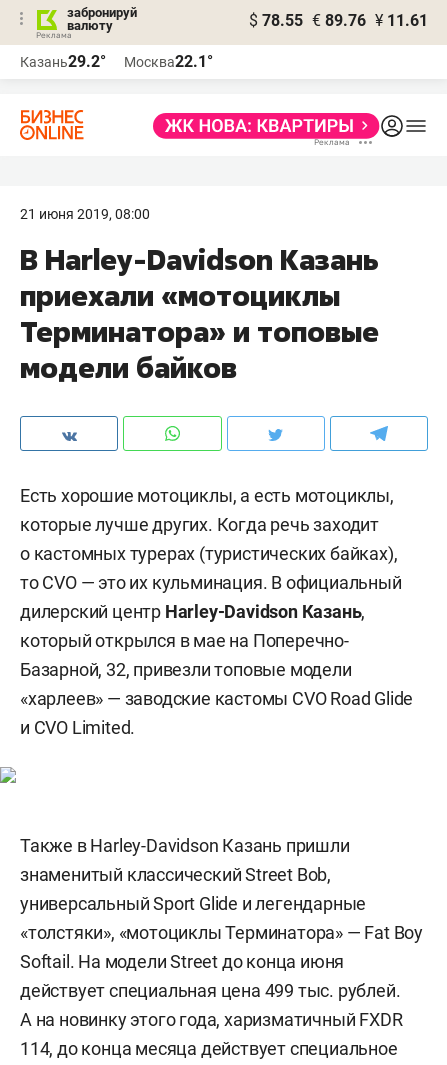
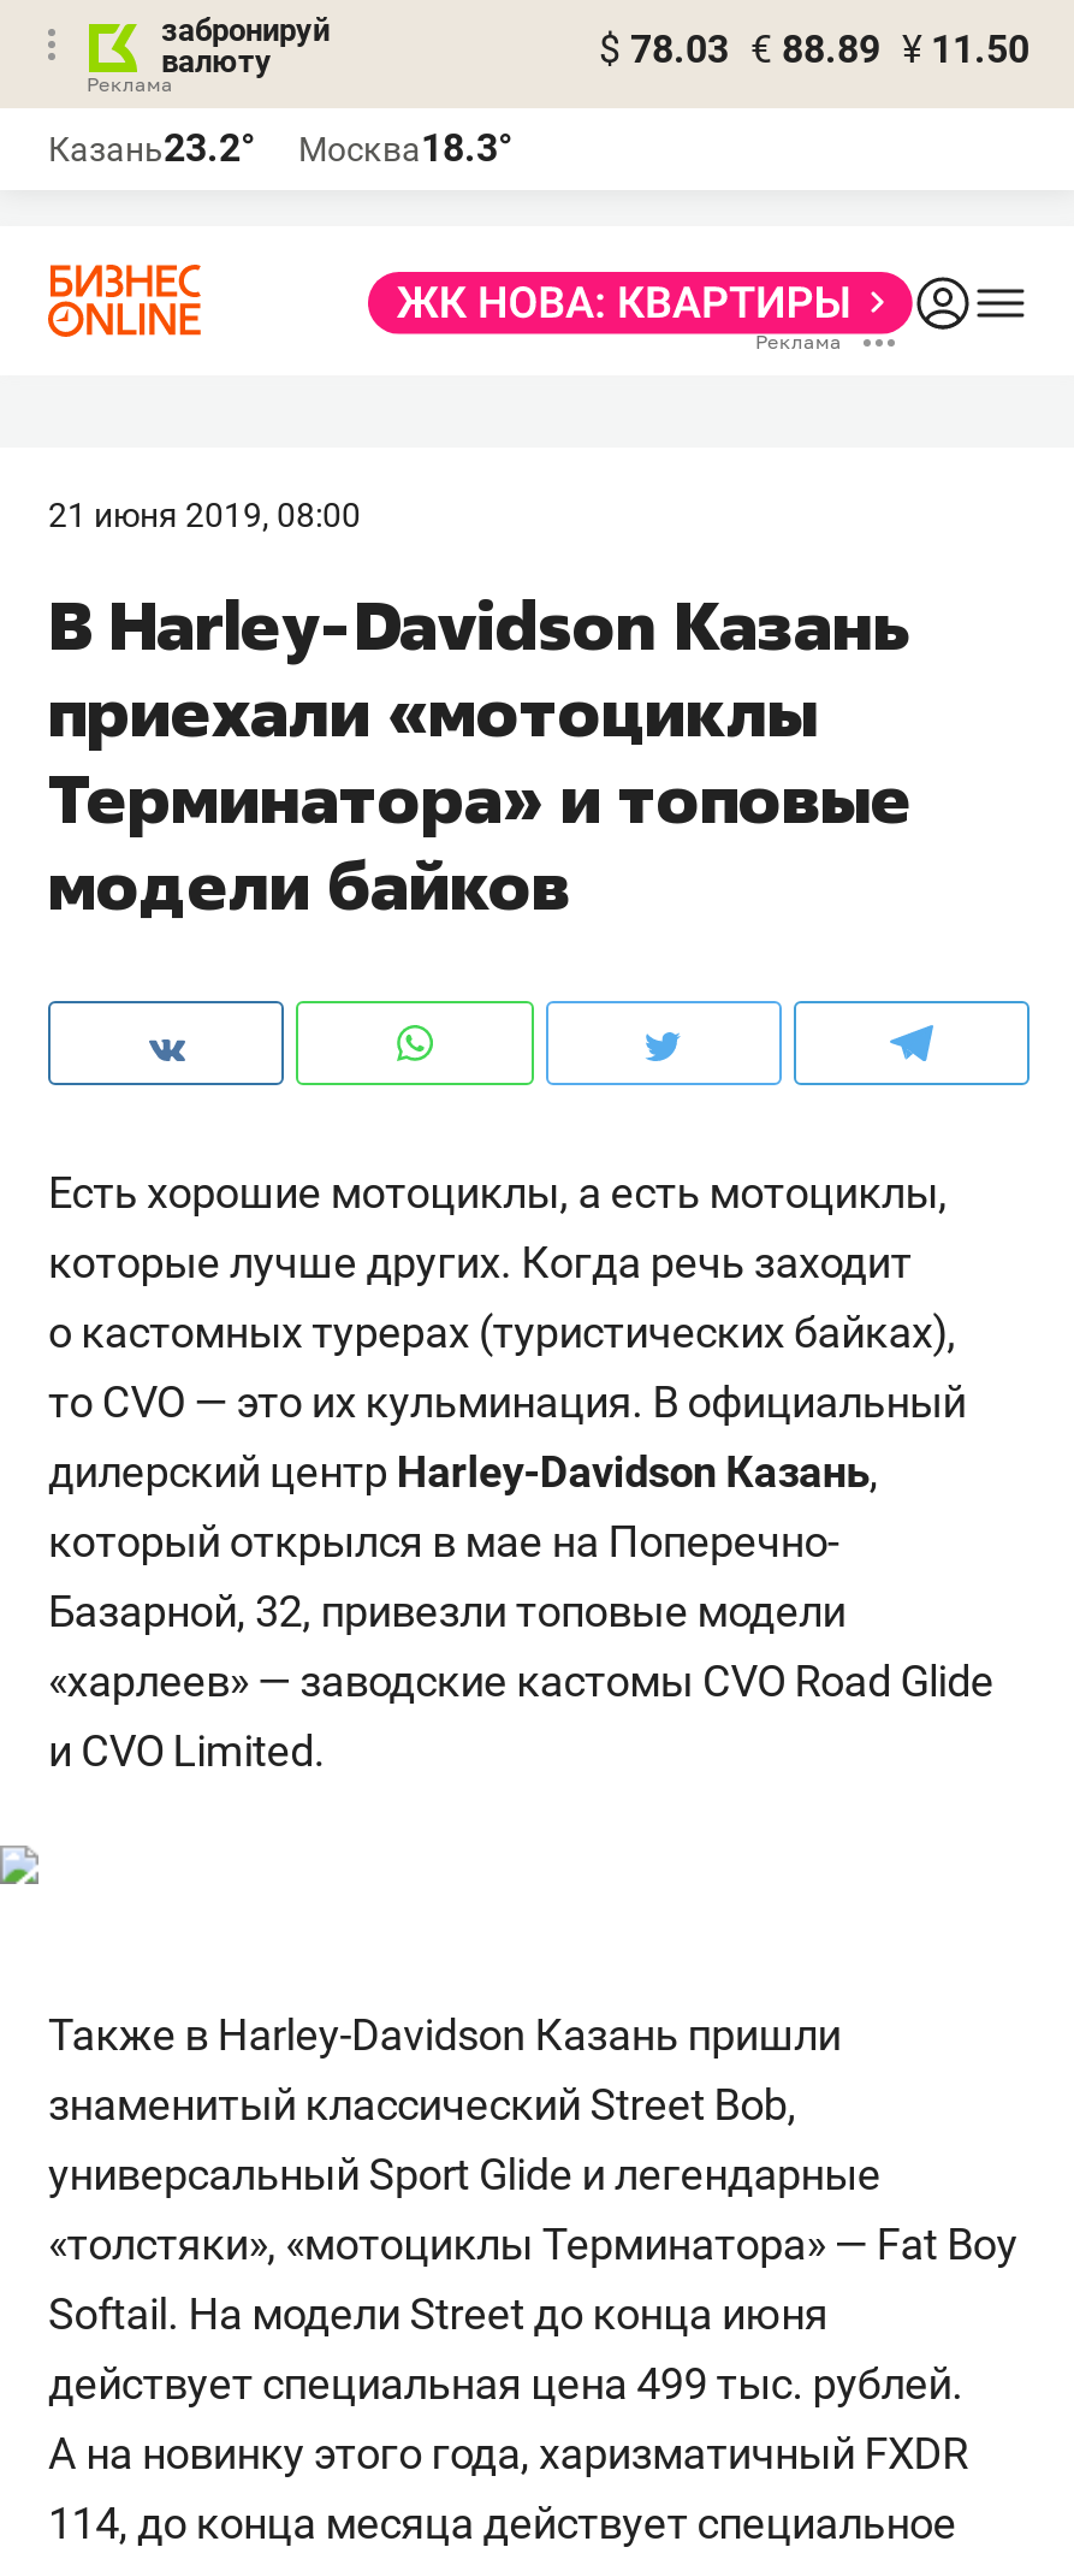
- $ 78.55 € 89.76 ¥ 11.61
+ $ 78.03 € 88.89 ¥ 11.50

- Казань29.2°
+ Казань23.2°

- Москва22.1°
+ Москва18.3°
